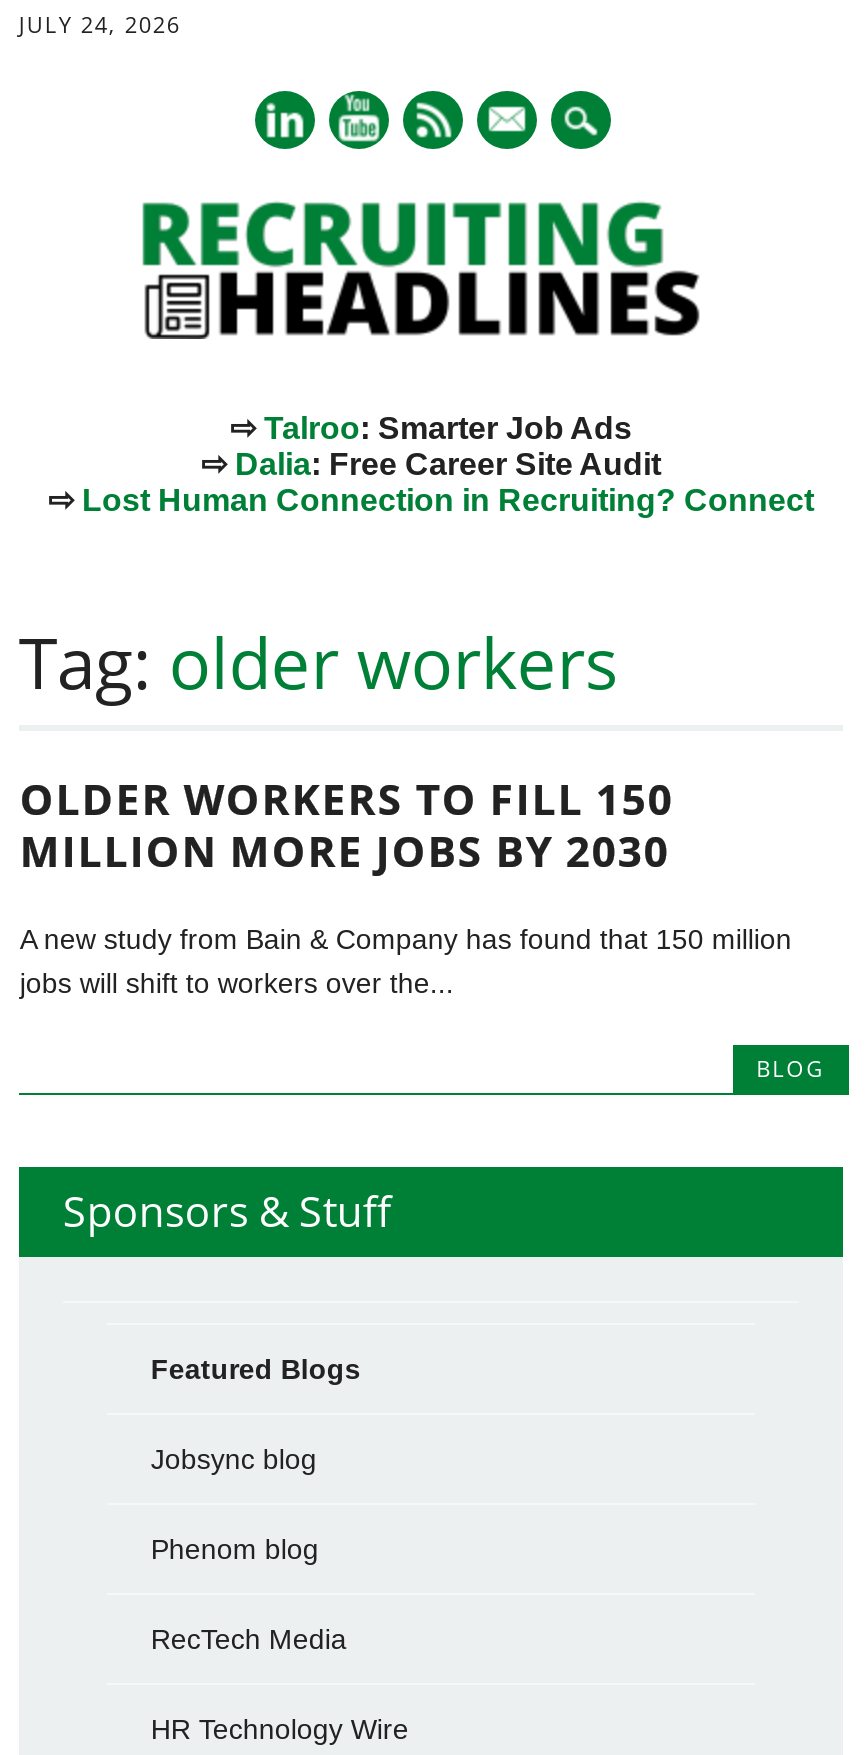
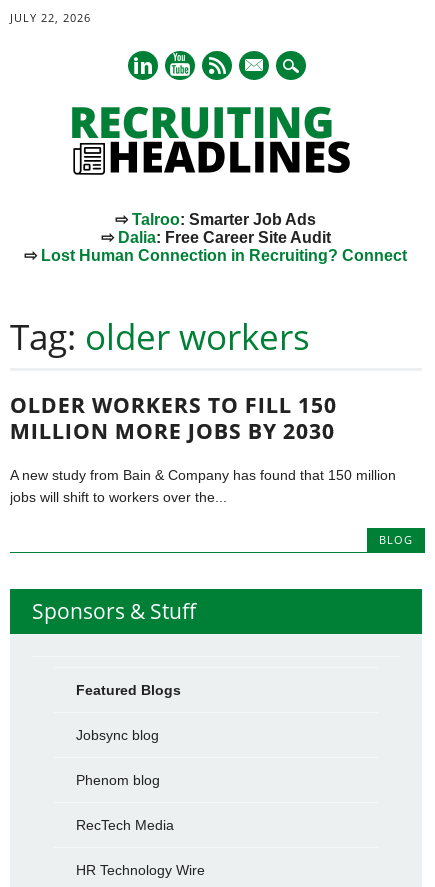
- JULY 24, 2026
+ JULY 22, 2026
